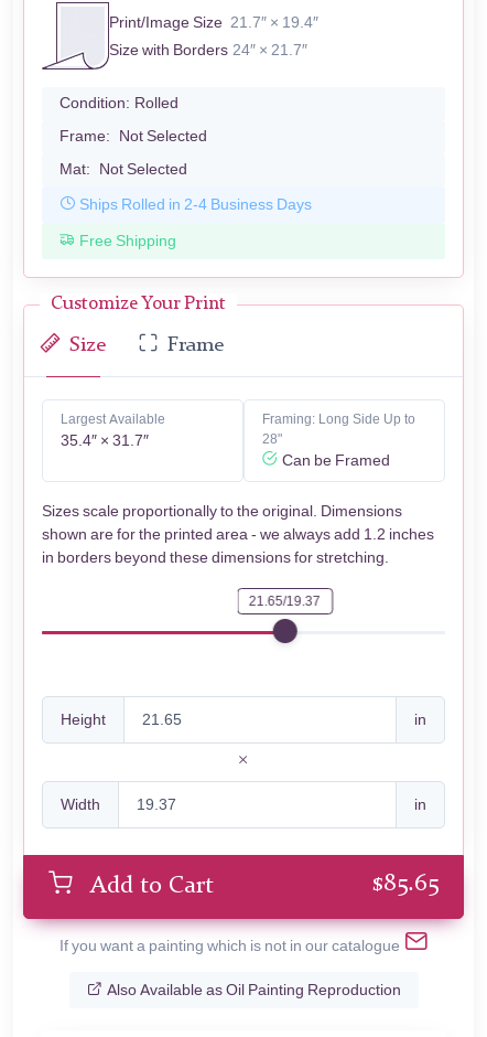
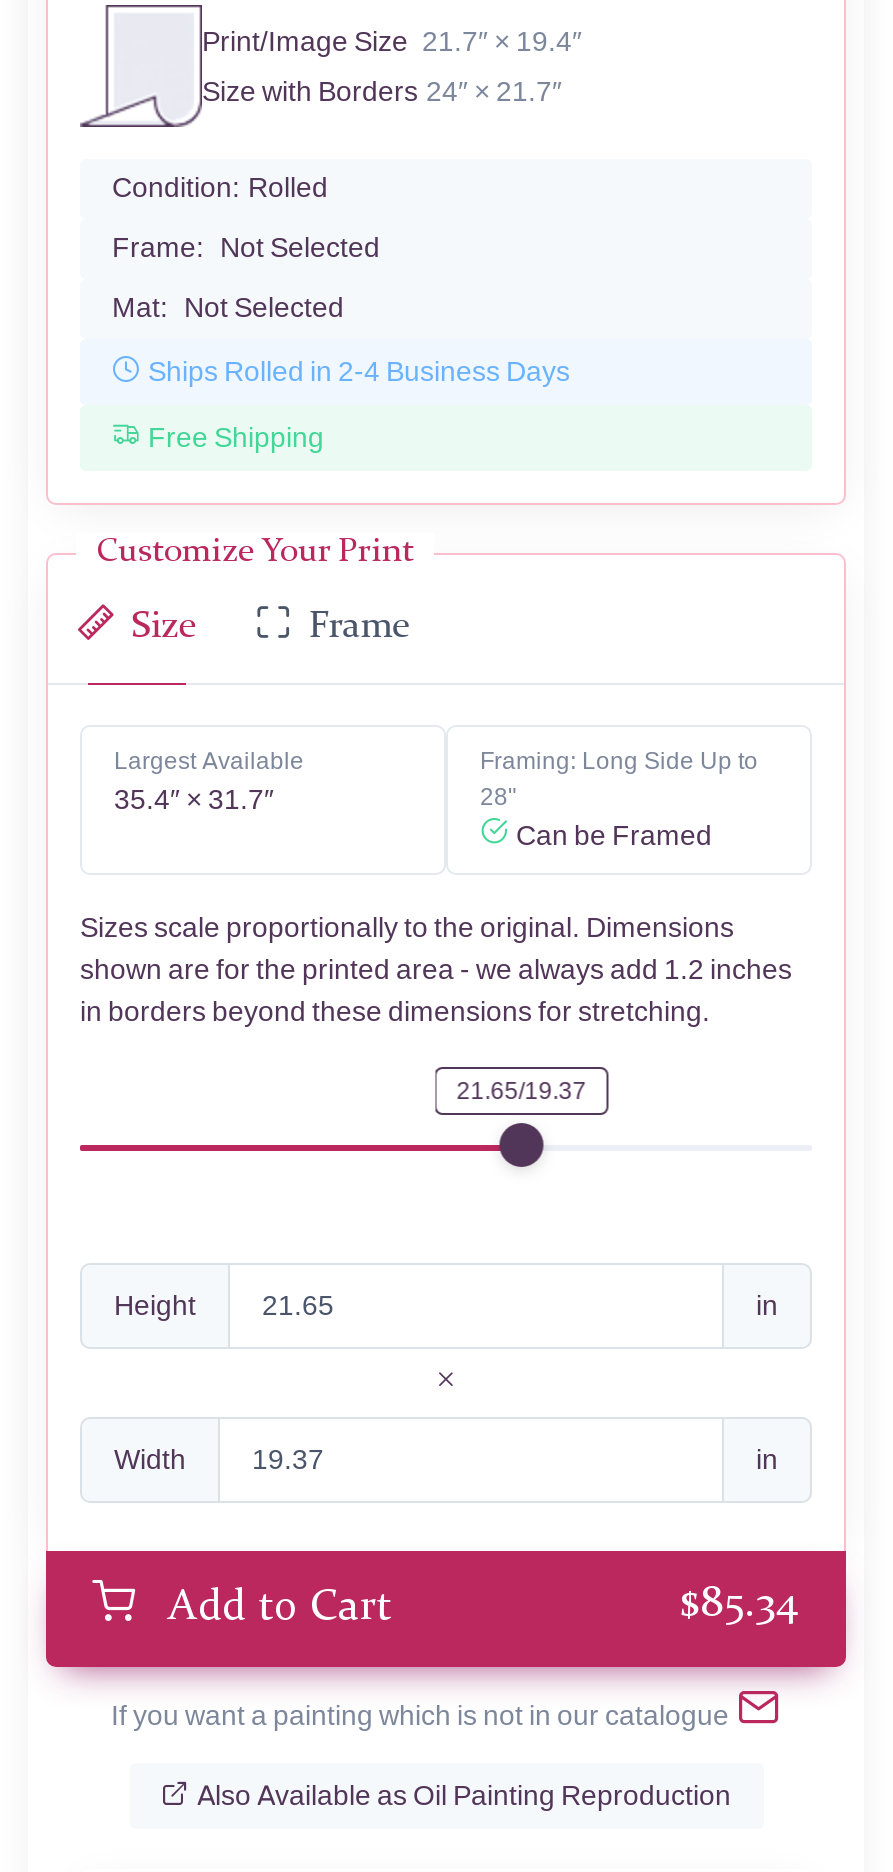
- $85.65
+ $85.34
